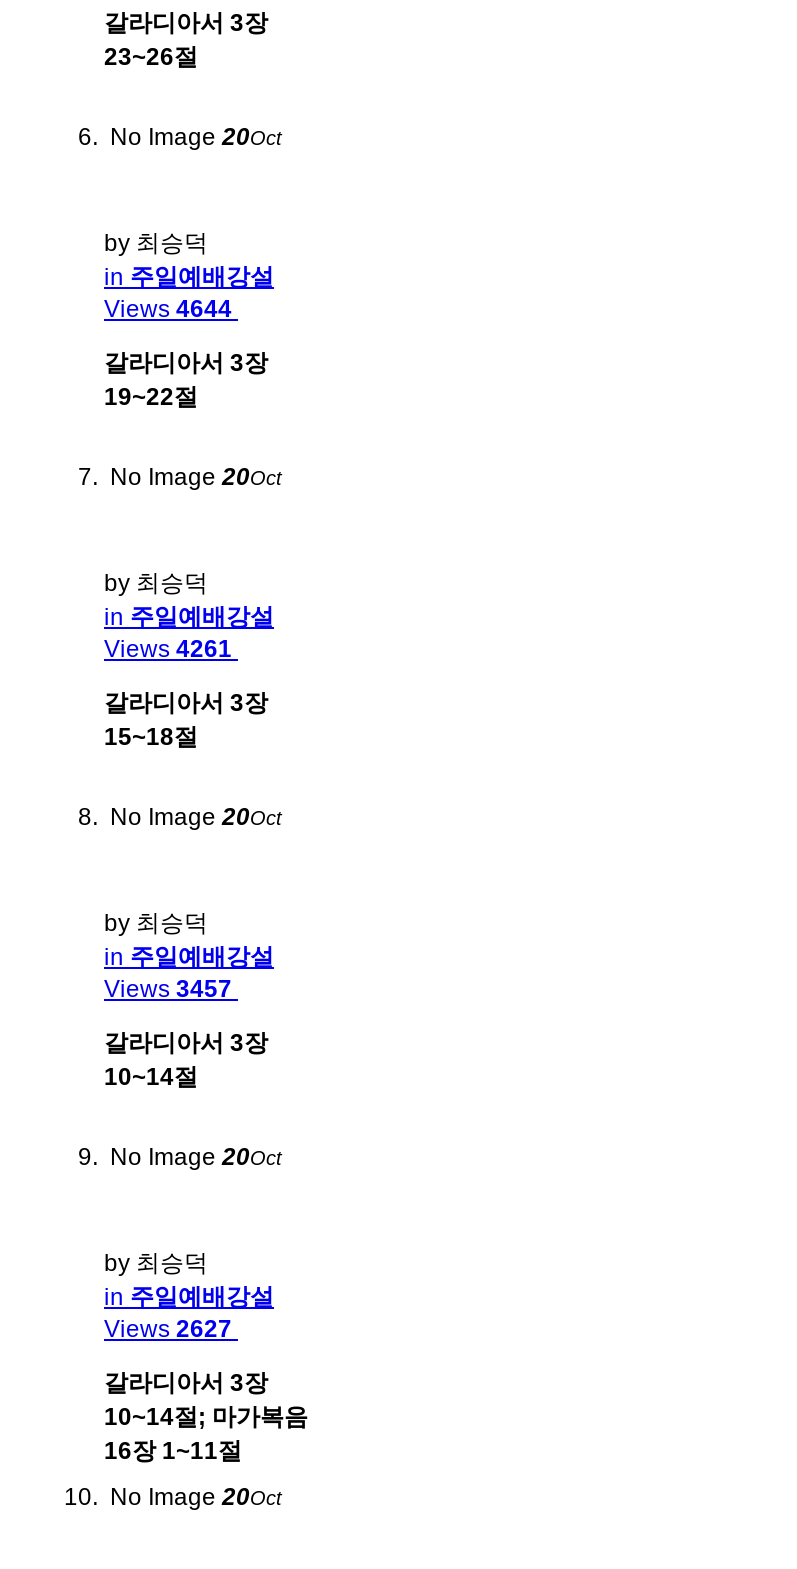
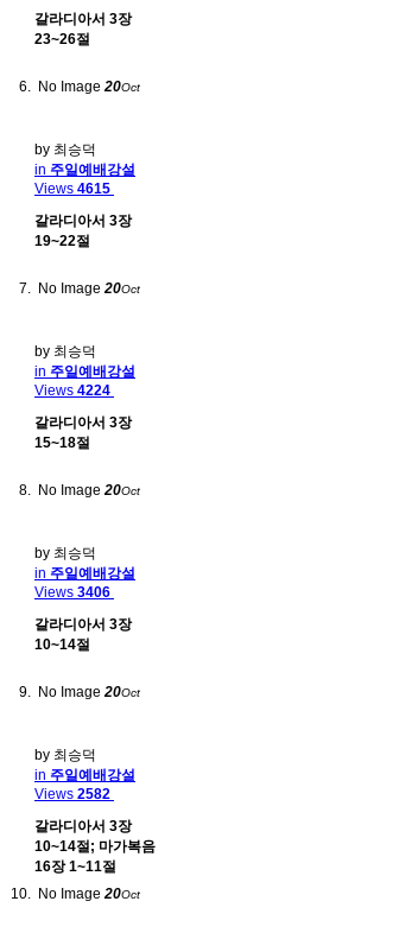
- Views 4644
+ Views 4615

- Views 4261
+ Views 4224

- Views 3457
+ Views 3406

- Views 2627
+ Views 2582
